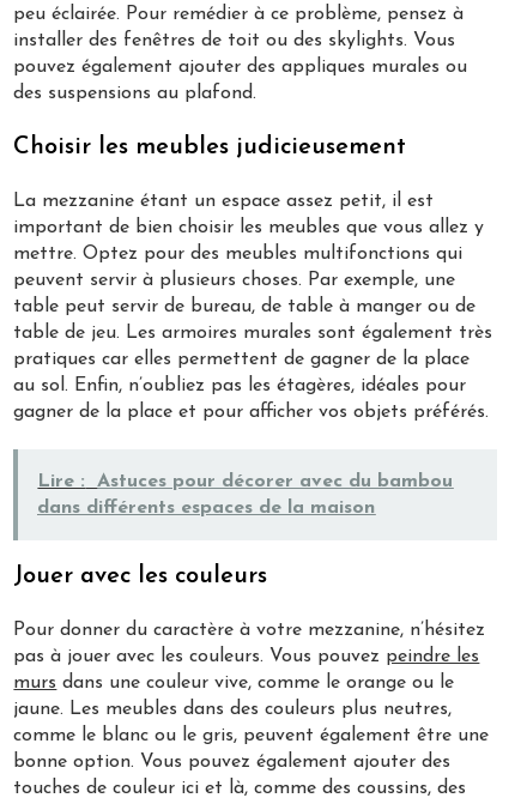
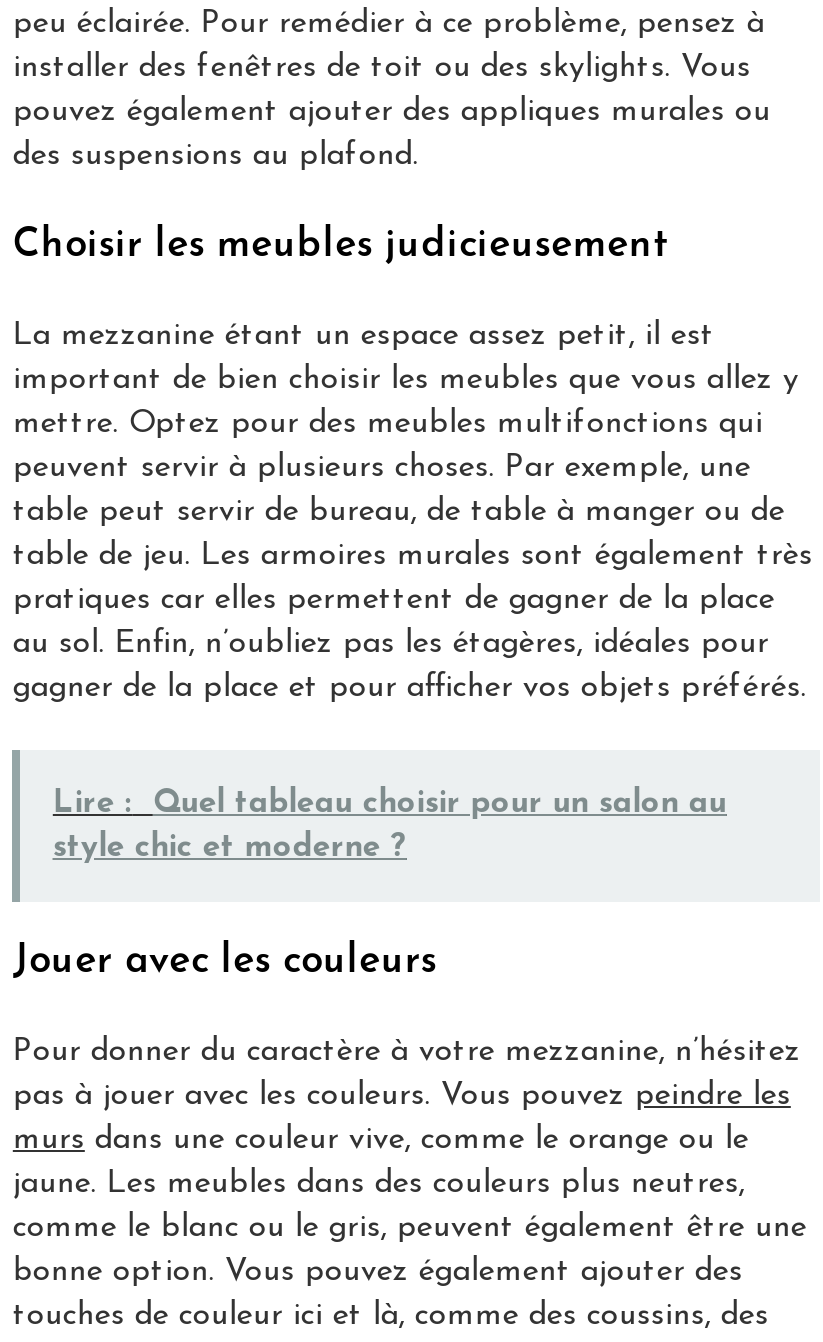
- Astuces pour décorer avec du bambou
- dans différents espaces de la maison
+ Quel tableau choisir pour un salon au
+ style chic et moderne ?
